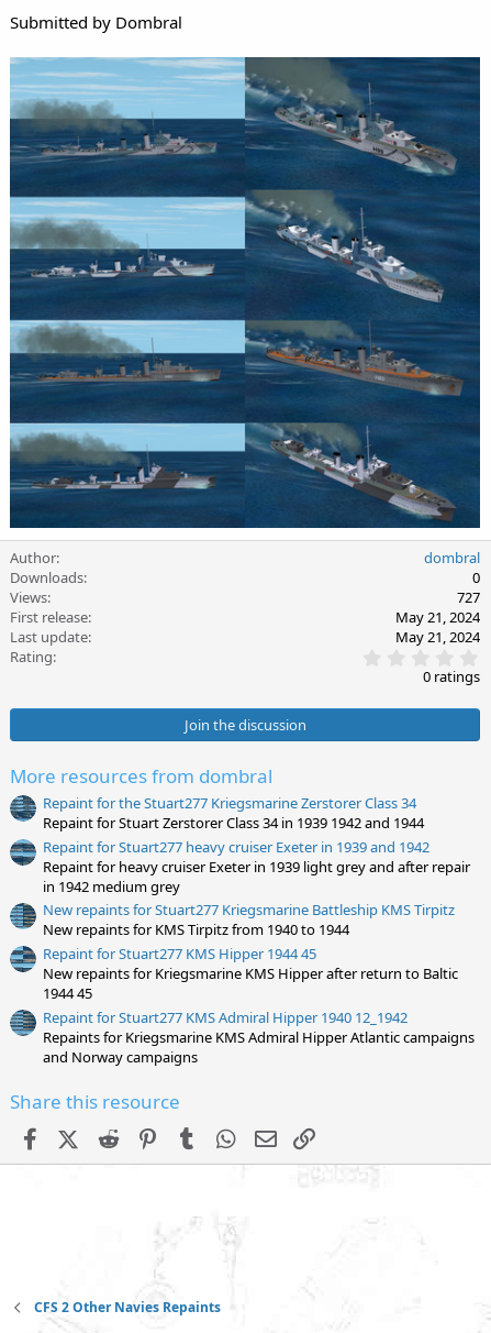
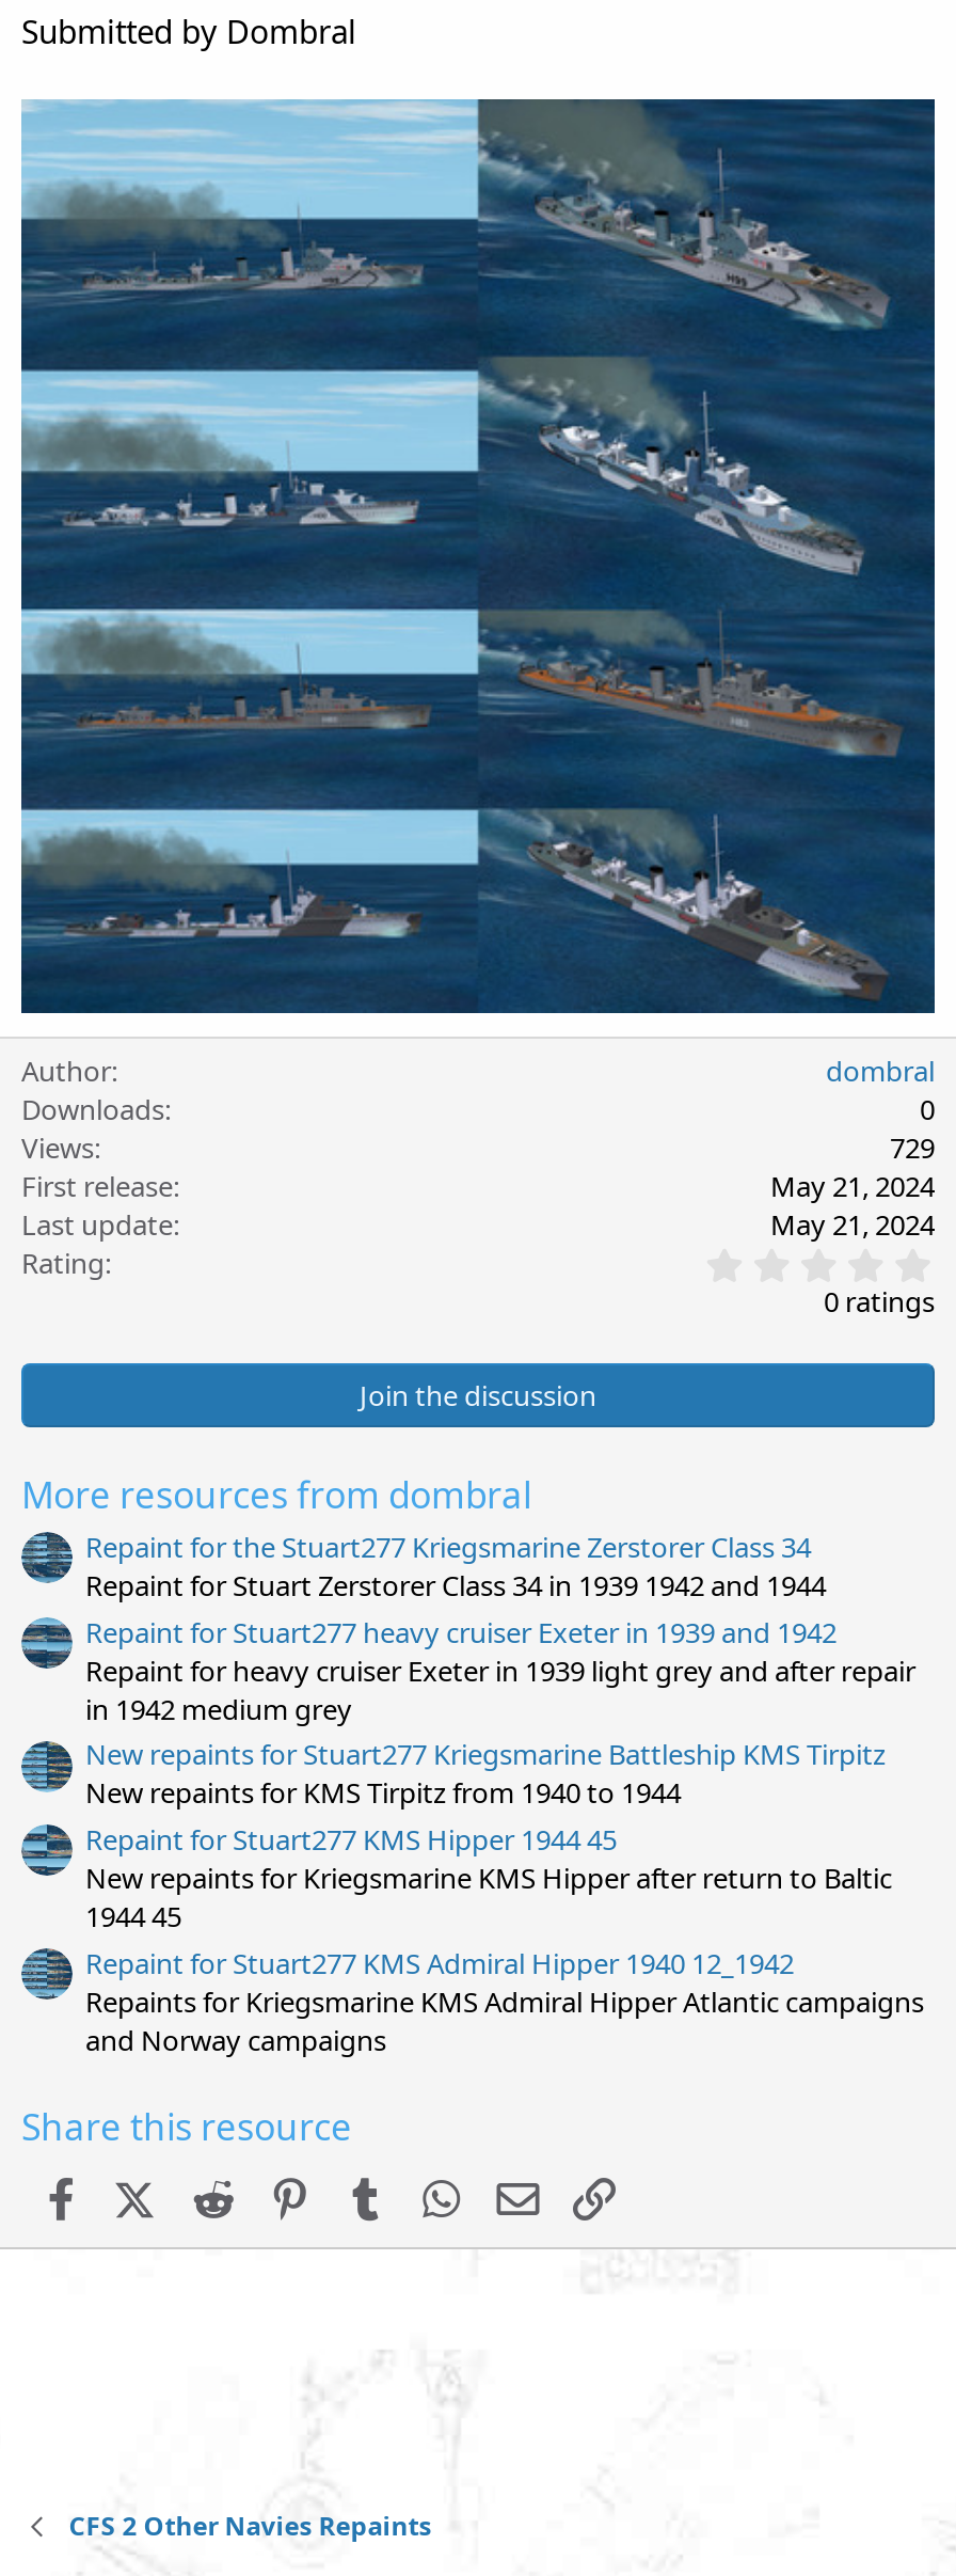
- 727
+ 729
